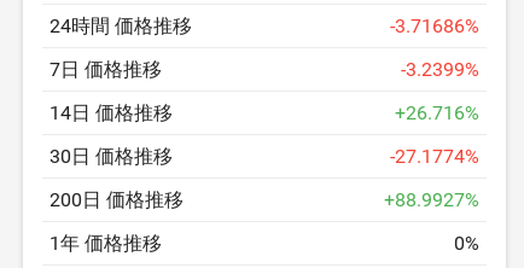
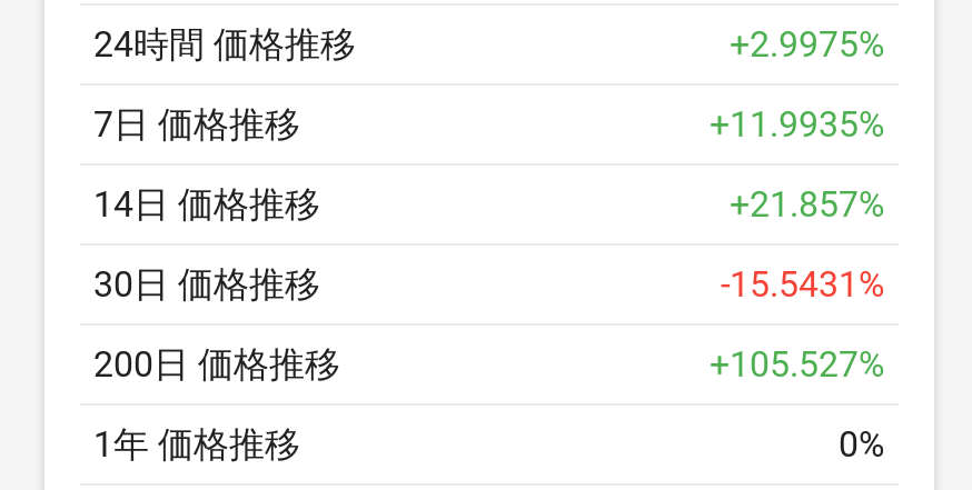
- -3.71686%
+ +2.9975%

- -3.2399%
+ +11.9935%

- +26.716%
+ +21.857%

- -27.1774%
+ -15.5431%

- +88.9927%
+ +105.527%
